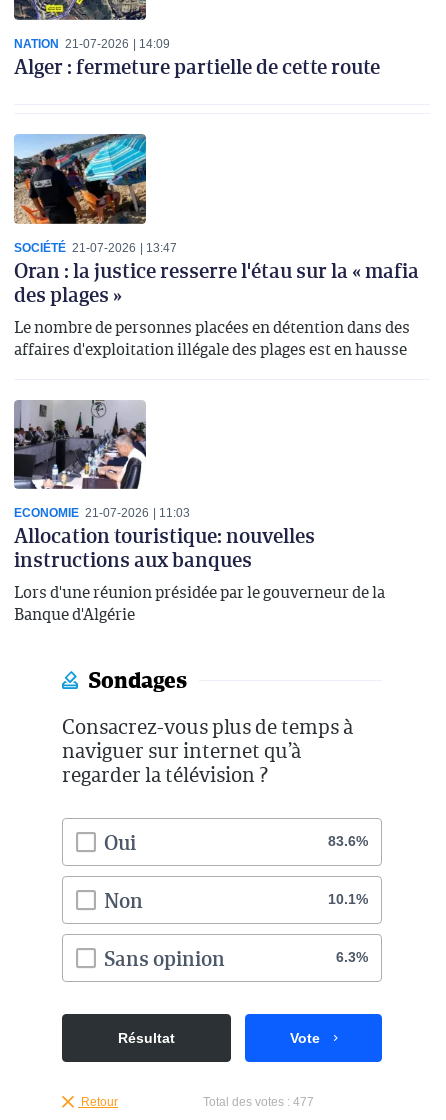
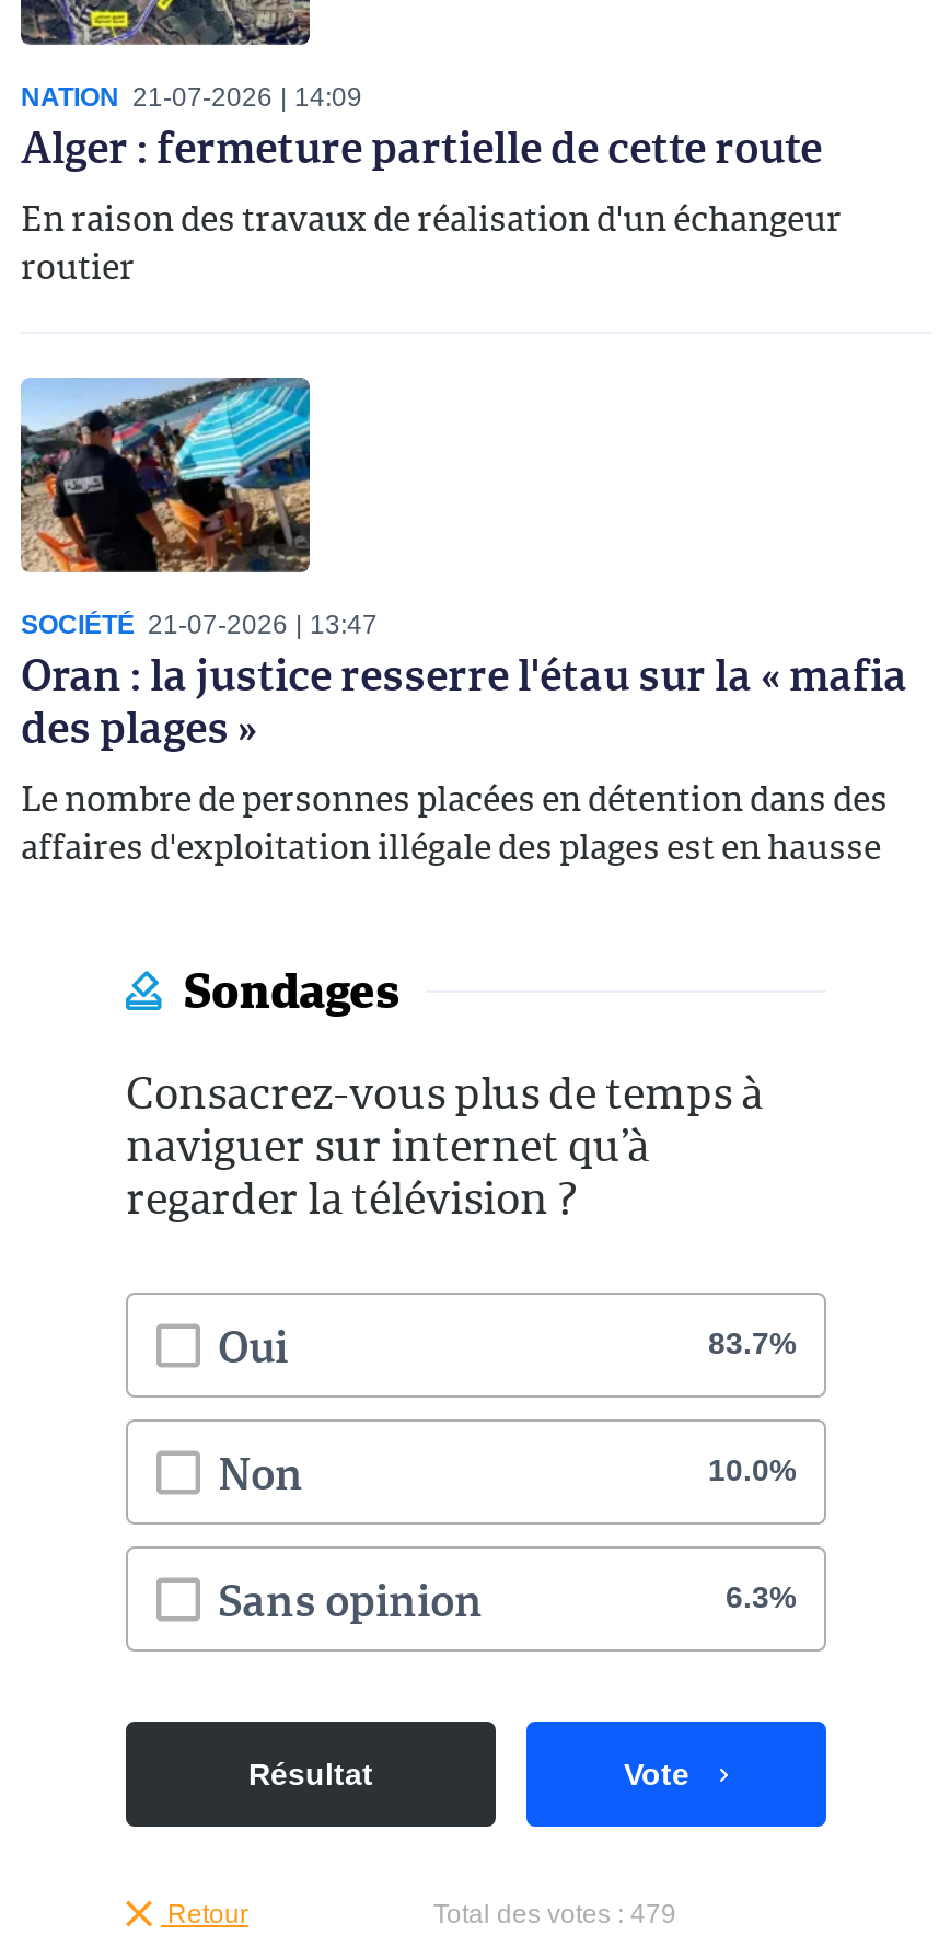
+ En raison des travaux de réalisation d'un échangeur
+ routier

moved down: [image] | SOCIÉTÉ 21-07-2026 | 13:47 | Oran : la justice resserre l'étau sur la « mafia | des plages » | Le nombre de personnes placées en détention dans des | affaires d'exploitation illégale des plages est en hausse

- [image]
- ECONOMIE 21-07-2026
- 11:03
- Allocation touristique: nouvelles
- instructions aux banques
- Lors d'une réunion présidée par le gouverneur de la
- Banque d'Algérie

- 83.6%
+ 83.7%

- 10.1%
+ 10.0%

- Total des votes : 477
+ Total des votes : 479
